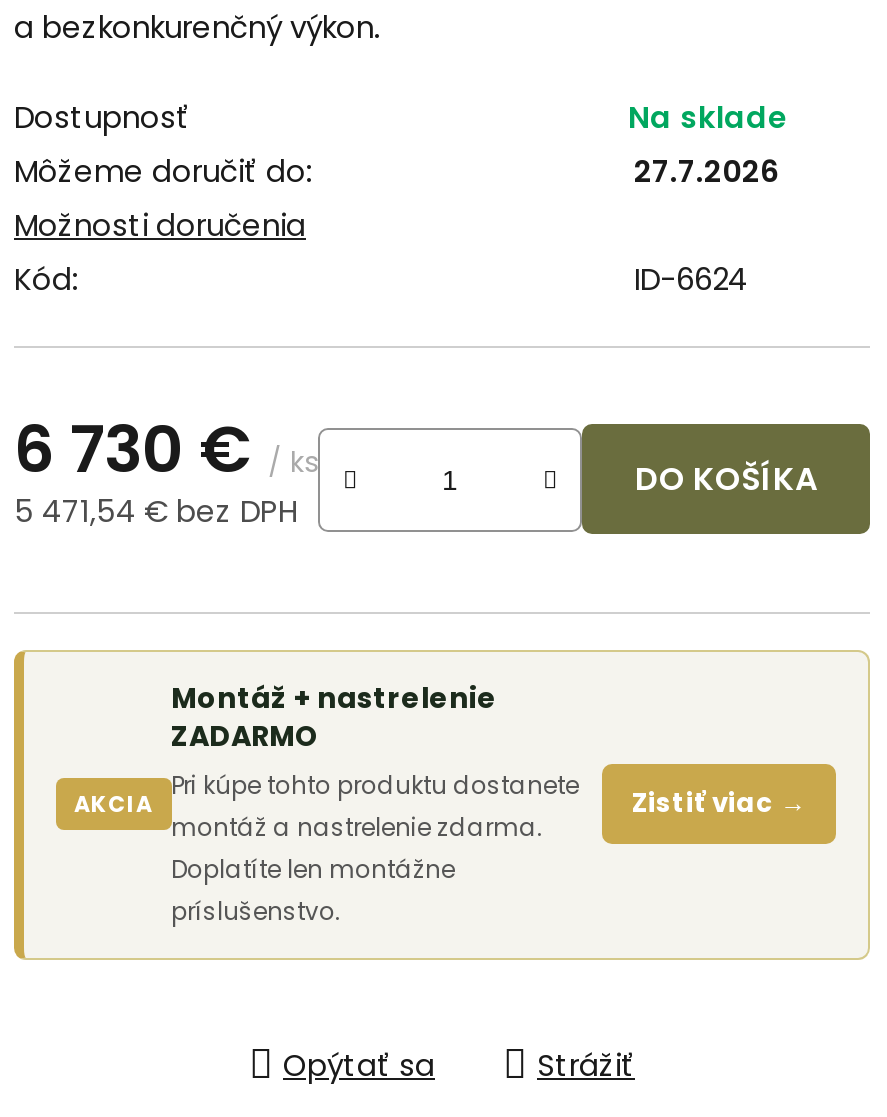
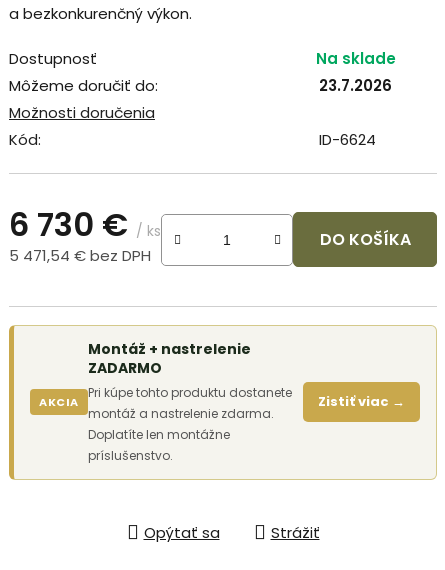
- 27.7.2026
+ 23.7.2026
